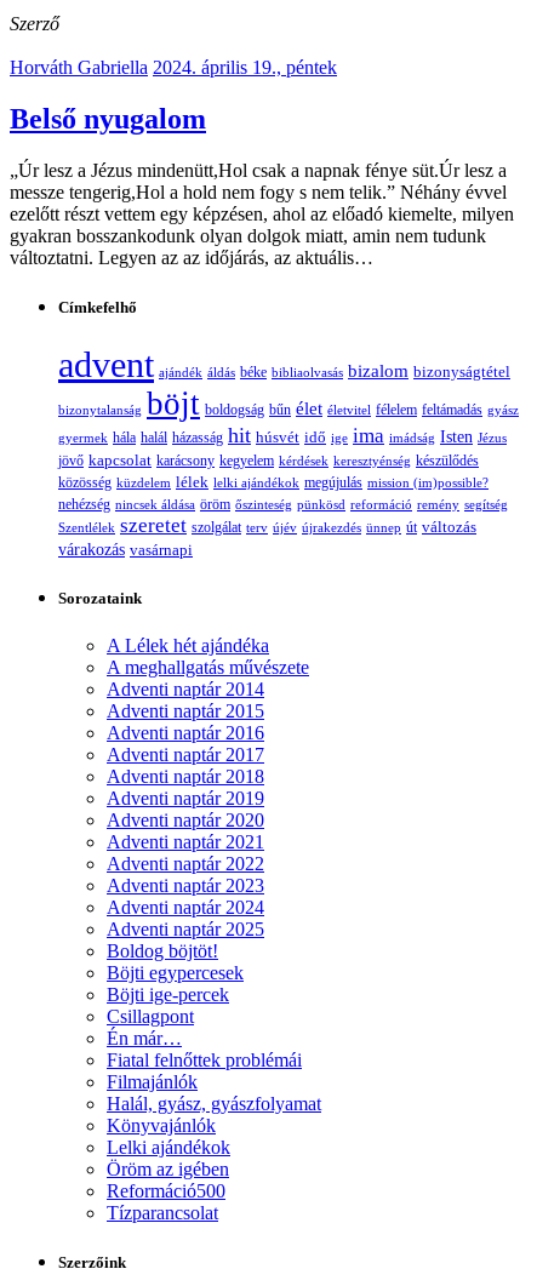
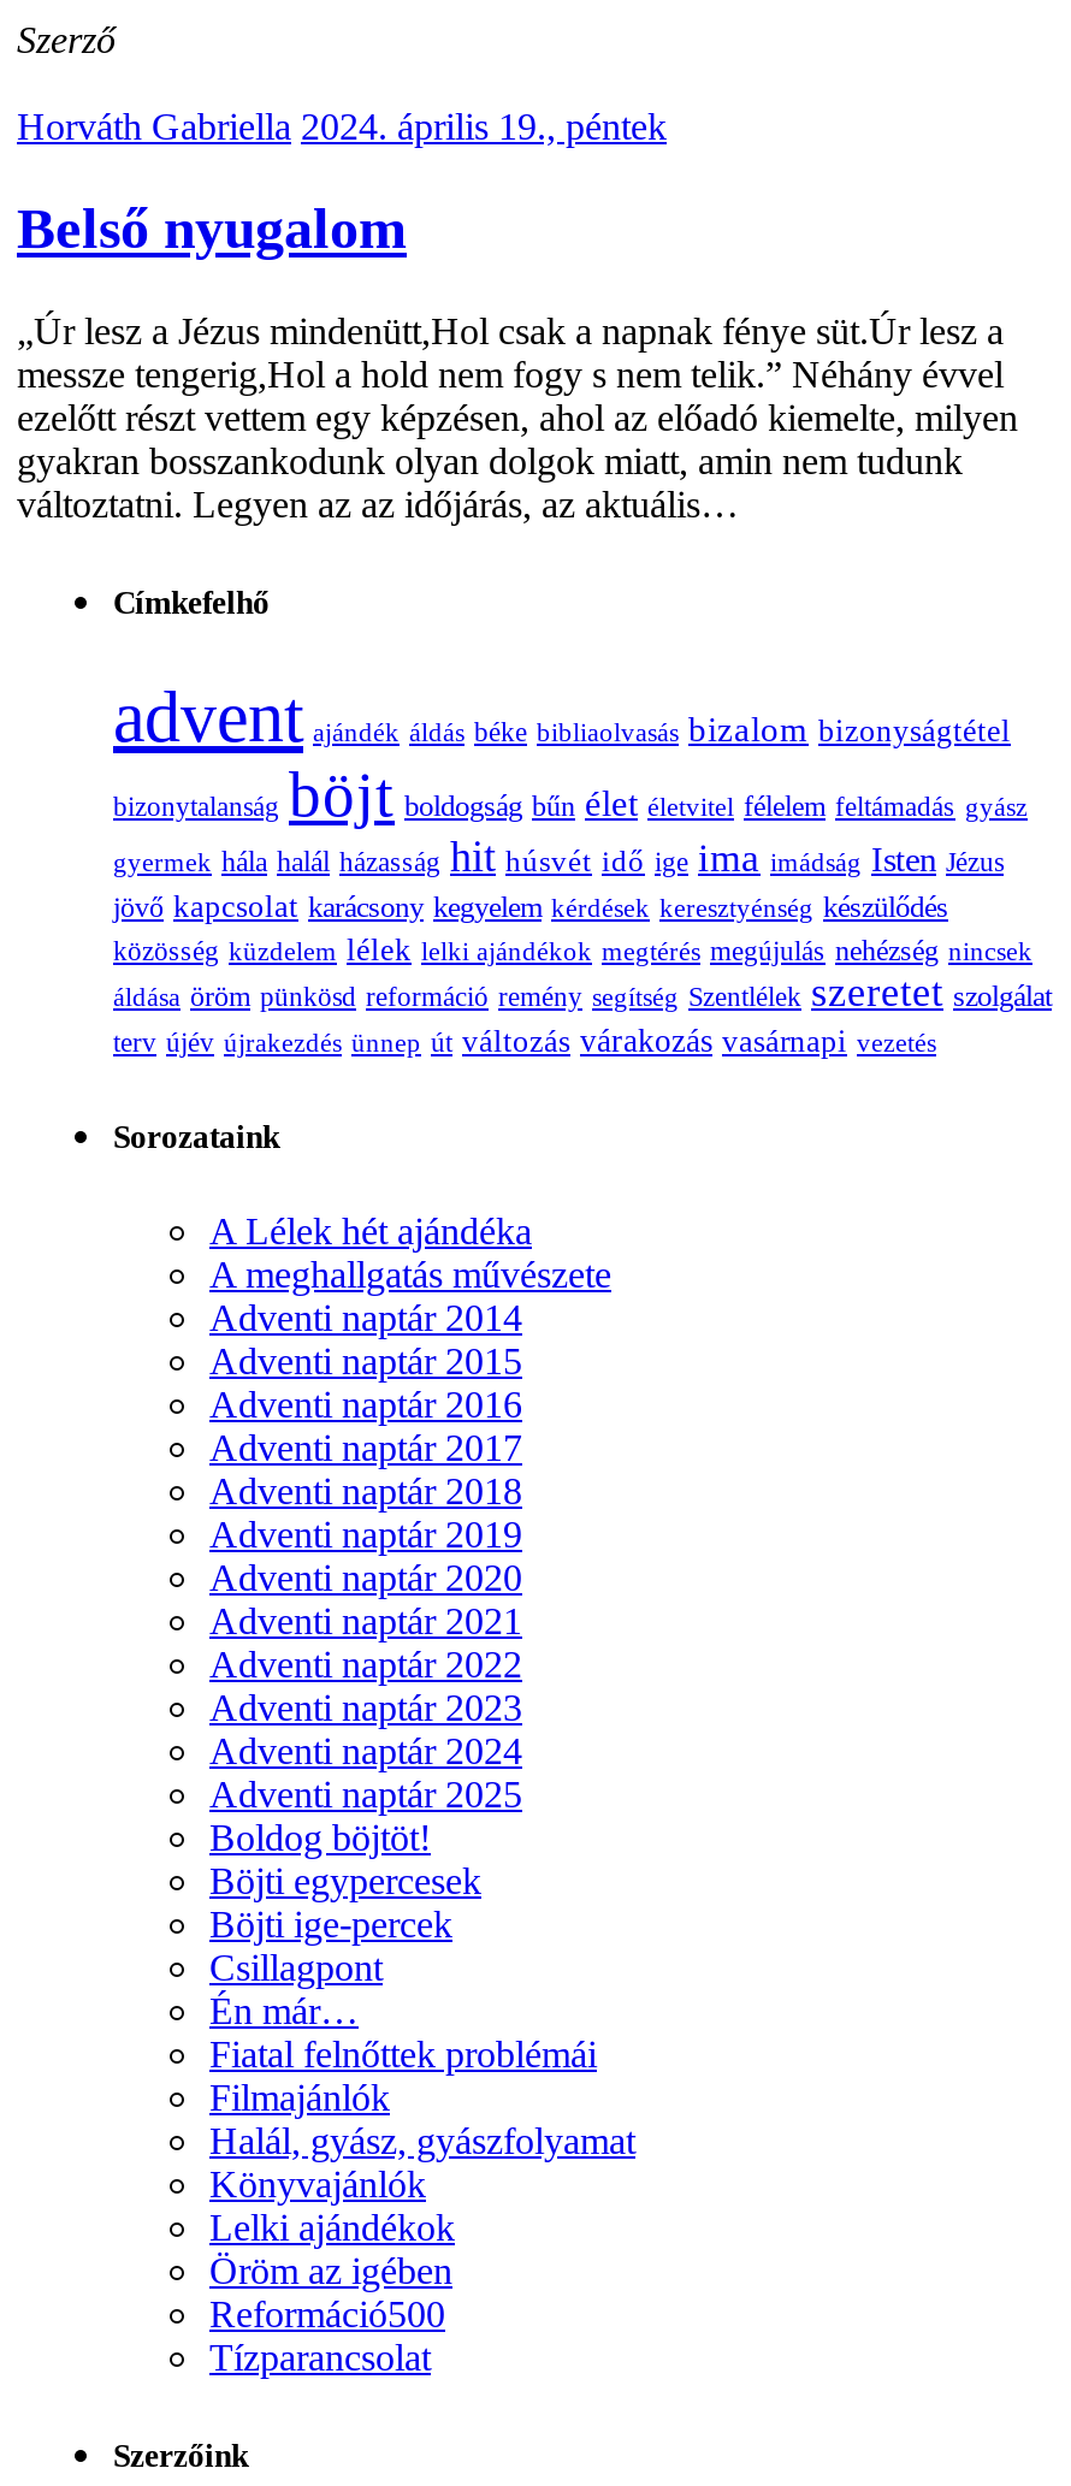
- közösség küzdelem lélek lelki ajándékok megújulás mission (im)possible?
- nehézség nincsek áldása öröm őszinteség pünkösd reformáció remény segítség
- Szentlélek szeretet szolgálat terv újév újrakezdés ünnep út változás
- várakozás vasárnapi
+ közösség küzdelem lélek lelki ajándékok megtérés megújulás nehézség nincsek
+ áldása öröm pünkösd reformáció remény segítség Szentlélek szeretet szolgálat
+ terv újév újrakezdés ünnep út változás várakozás vasárnapi vezetés
